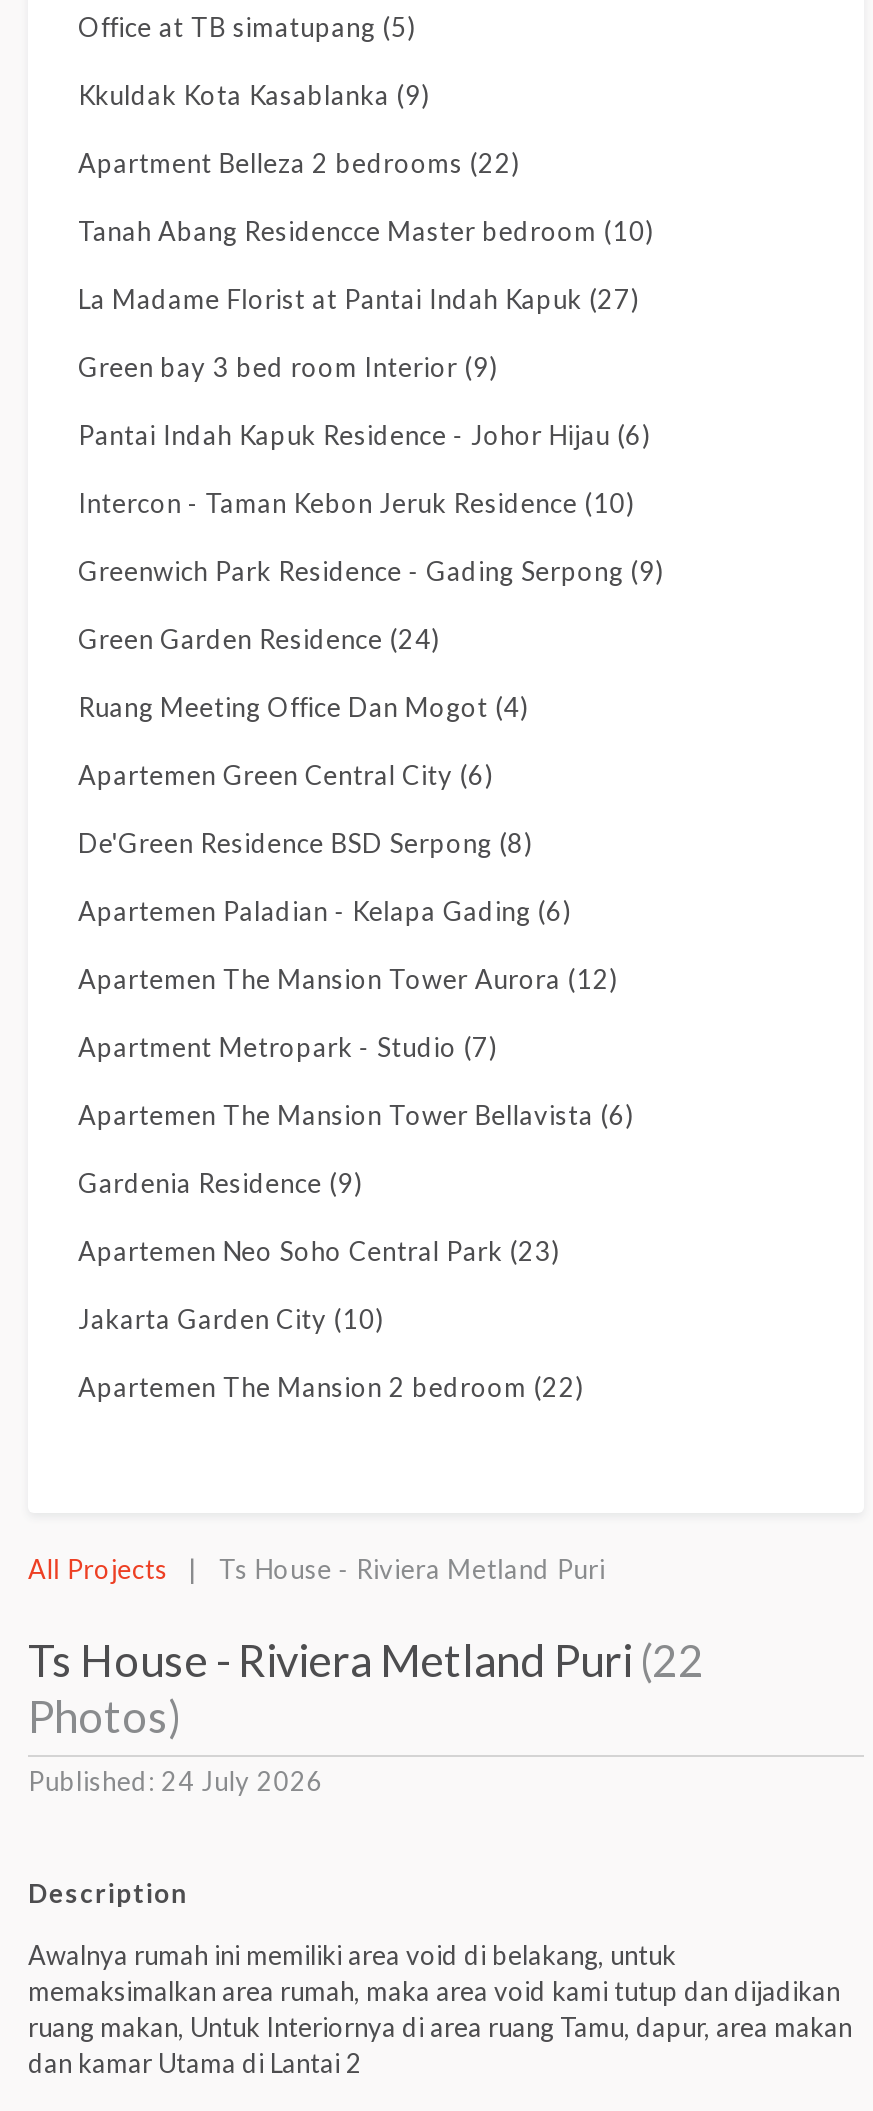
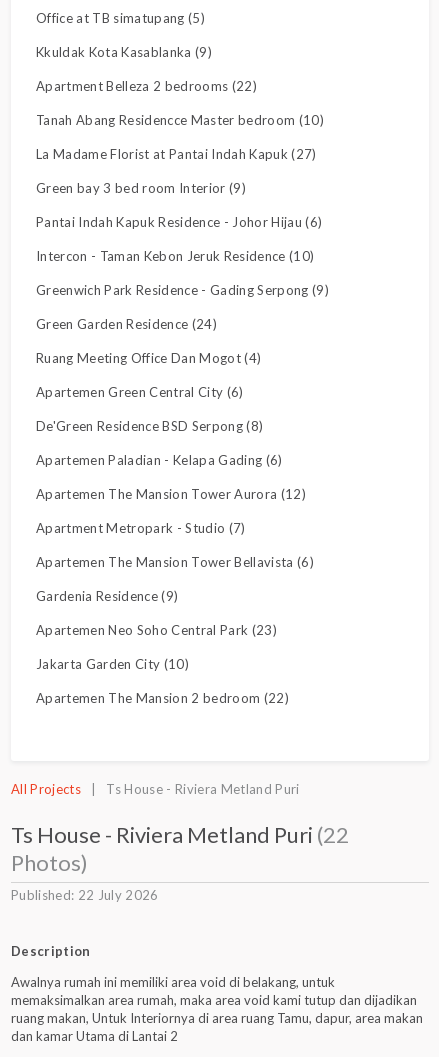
- Published: 24 July 2026
+ Published: 22 July 2026
